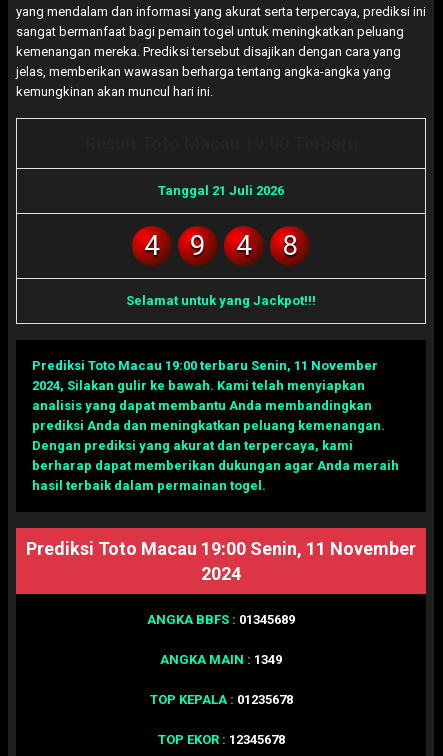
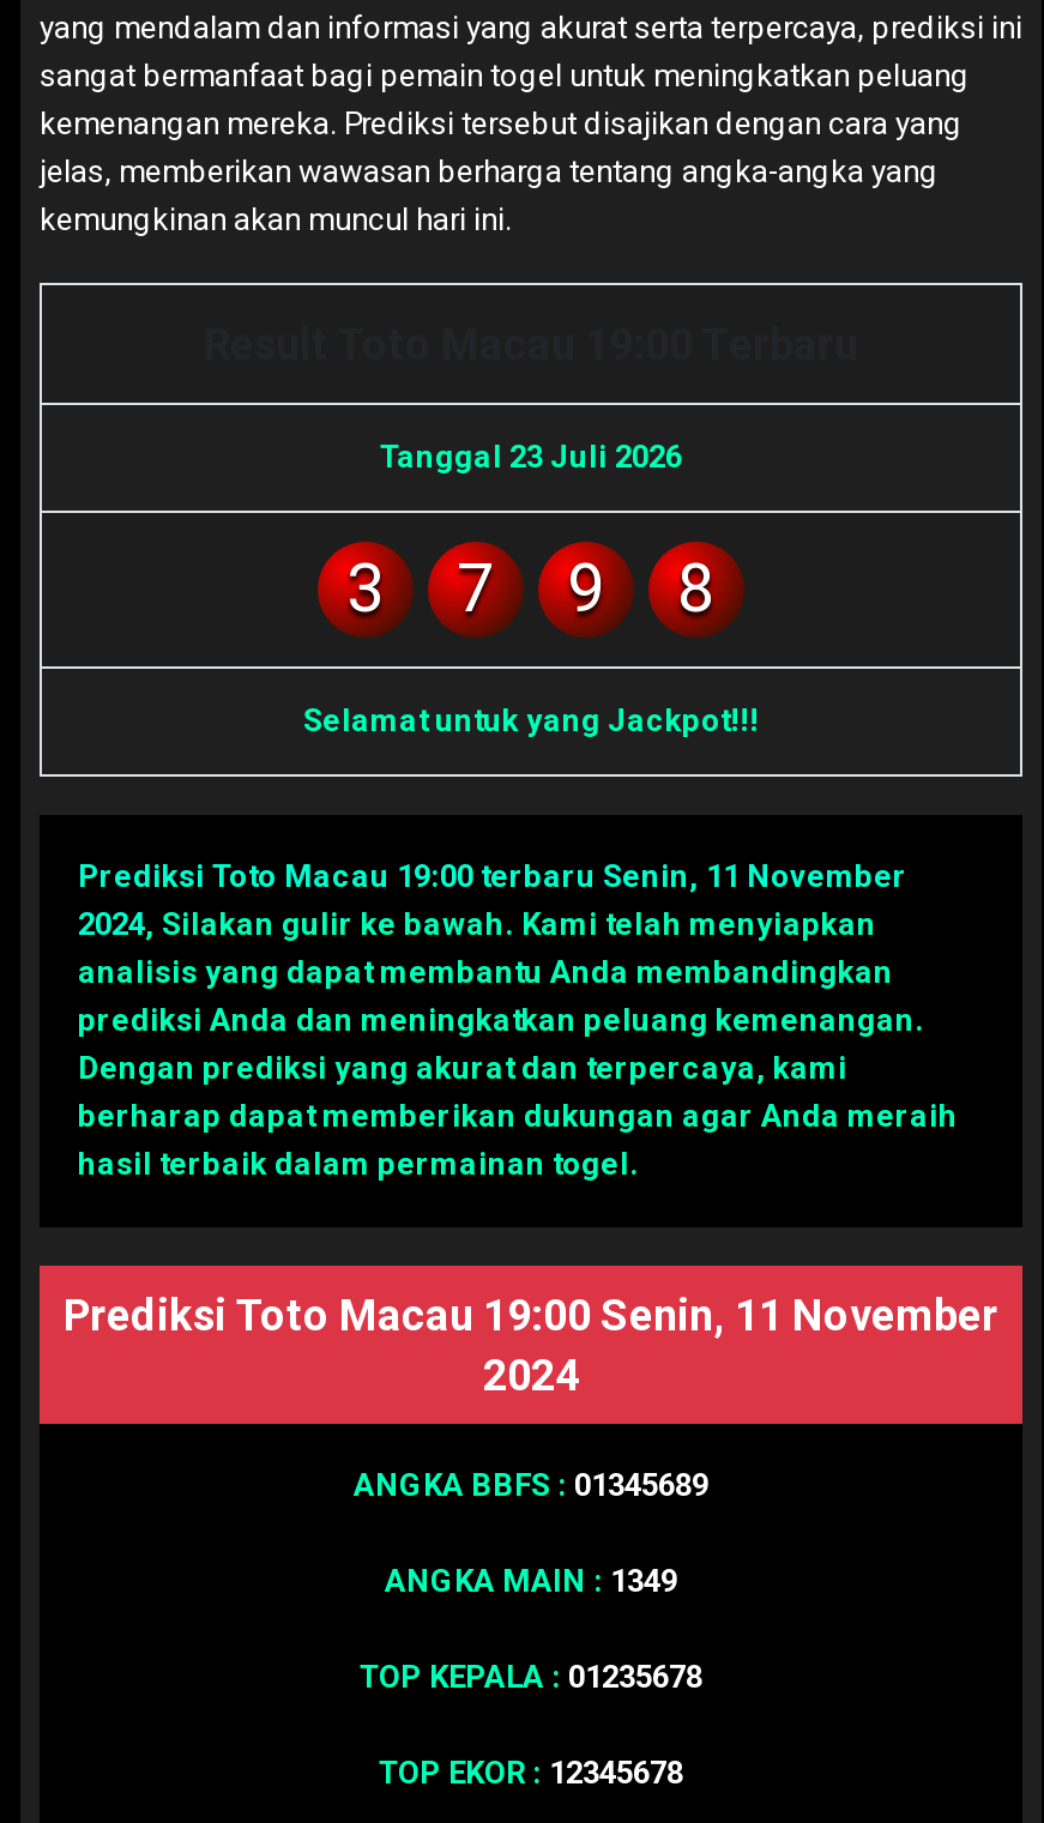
- Tanggal 21 Juli 2026
+ Tanggal 23 Juli 2026

- 4
+ 3
+ 7

- 4
